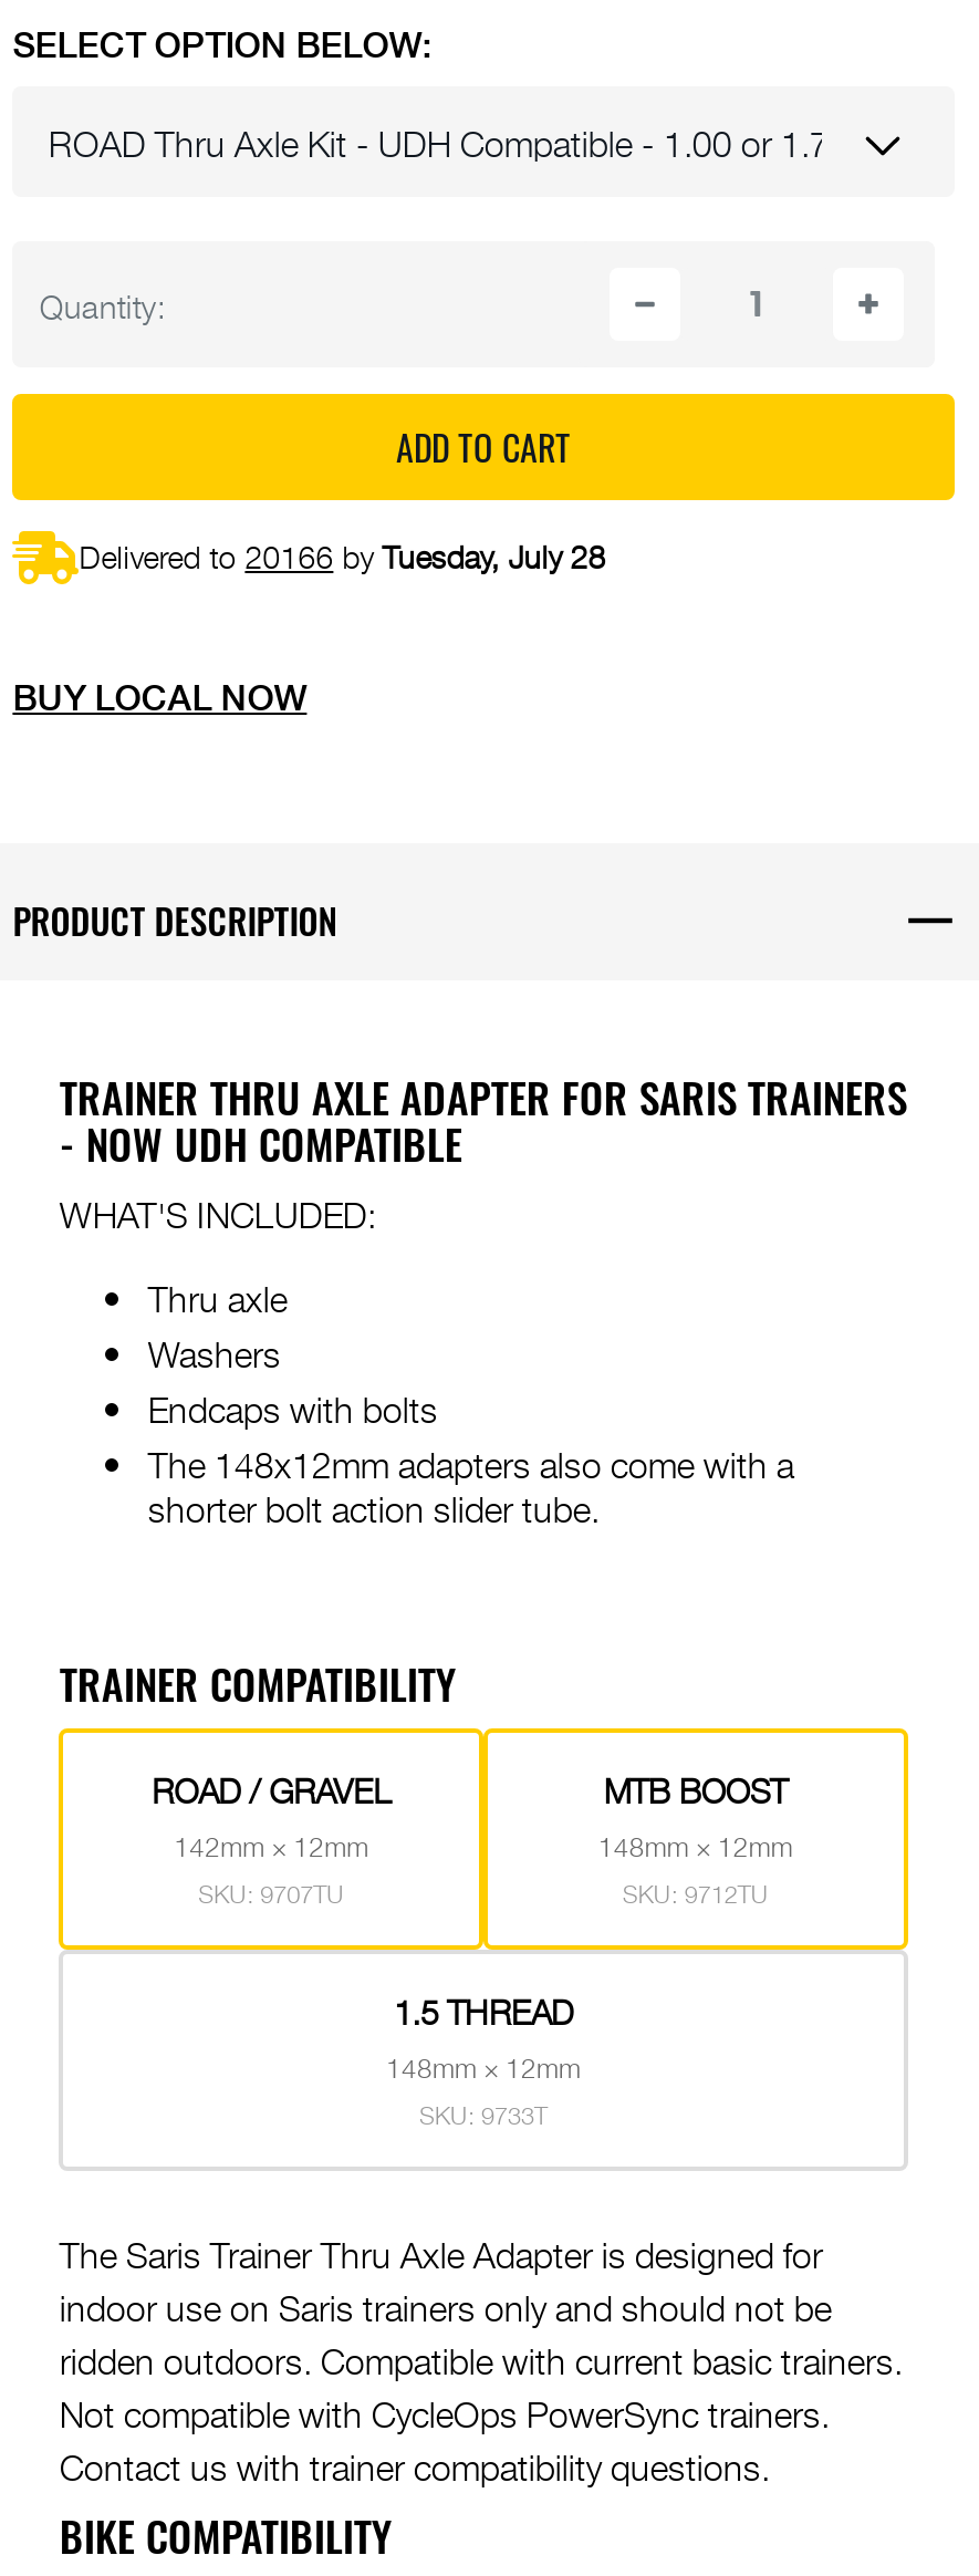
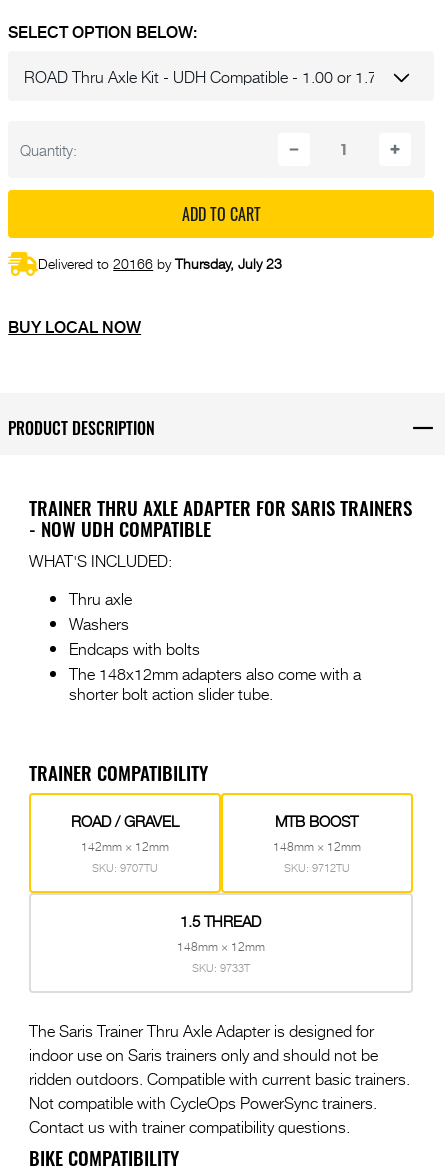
- Delivered to 20166 byTuesday, July 28
+ Delivered to 20166 byThursday, July 23
